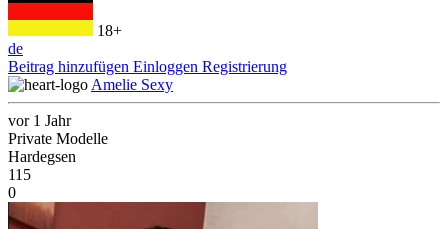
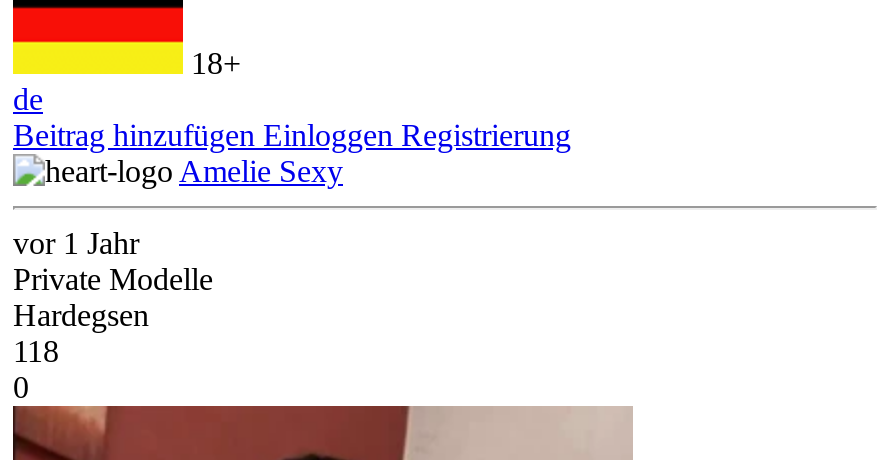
- 115
+ 118
